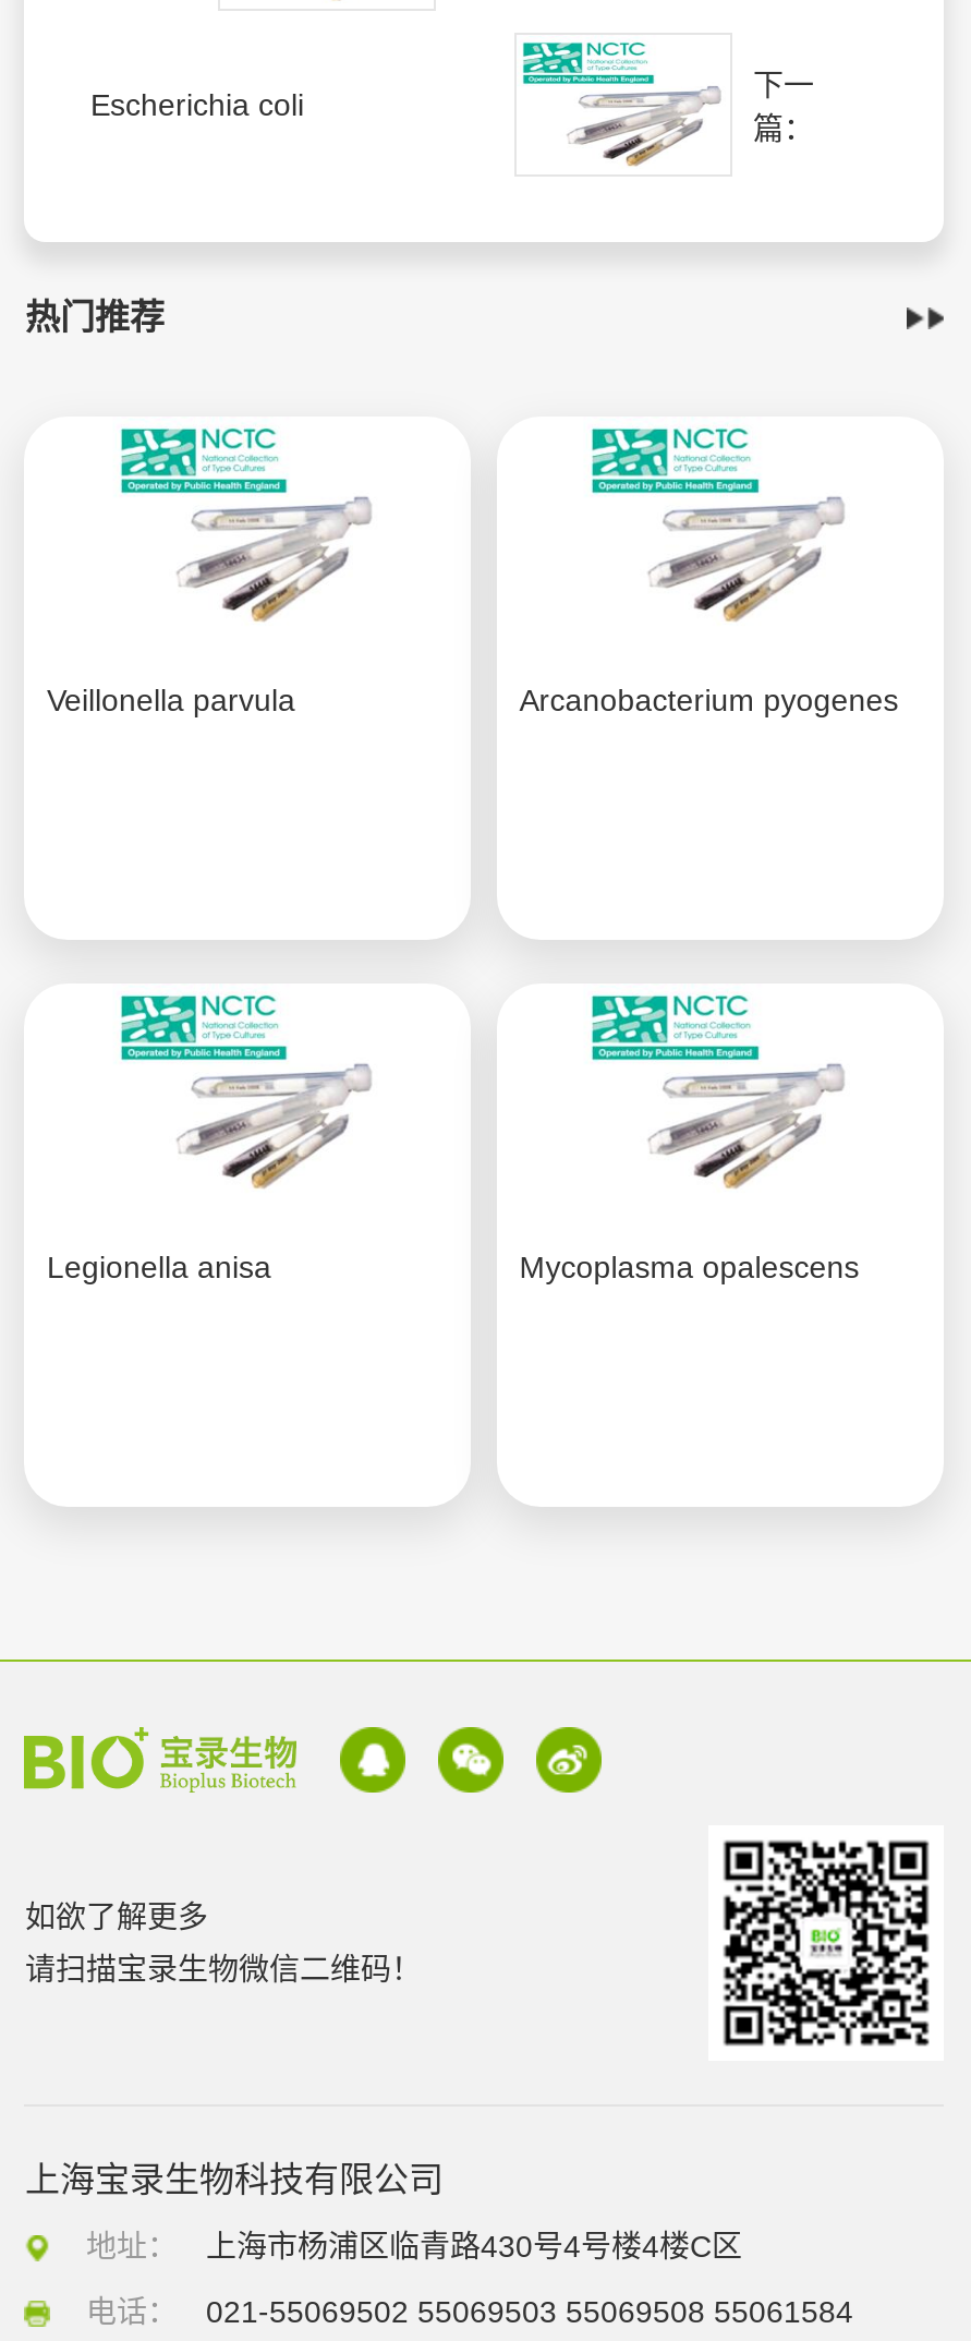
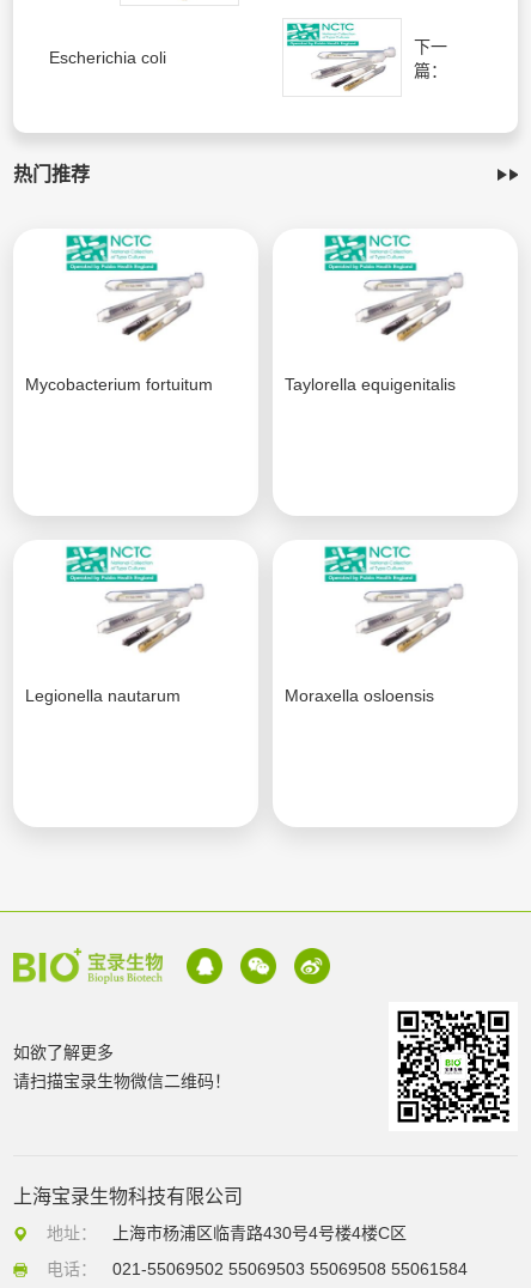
- Veillonella parvula
- Arcanobacterium pyogenes
+ Mycobacterium fortuitum
+ Taylorella equigenitalis

- Legionella anisa
- Mycoplasma opalescens
+ Legionella nautarum
+ Moraxella osloensis
